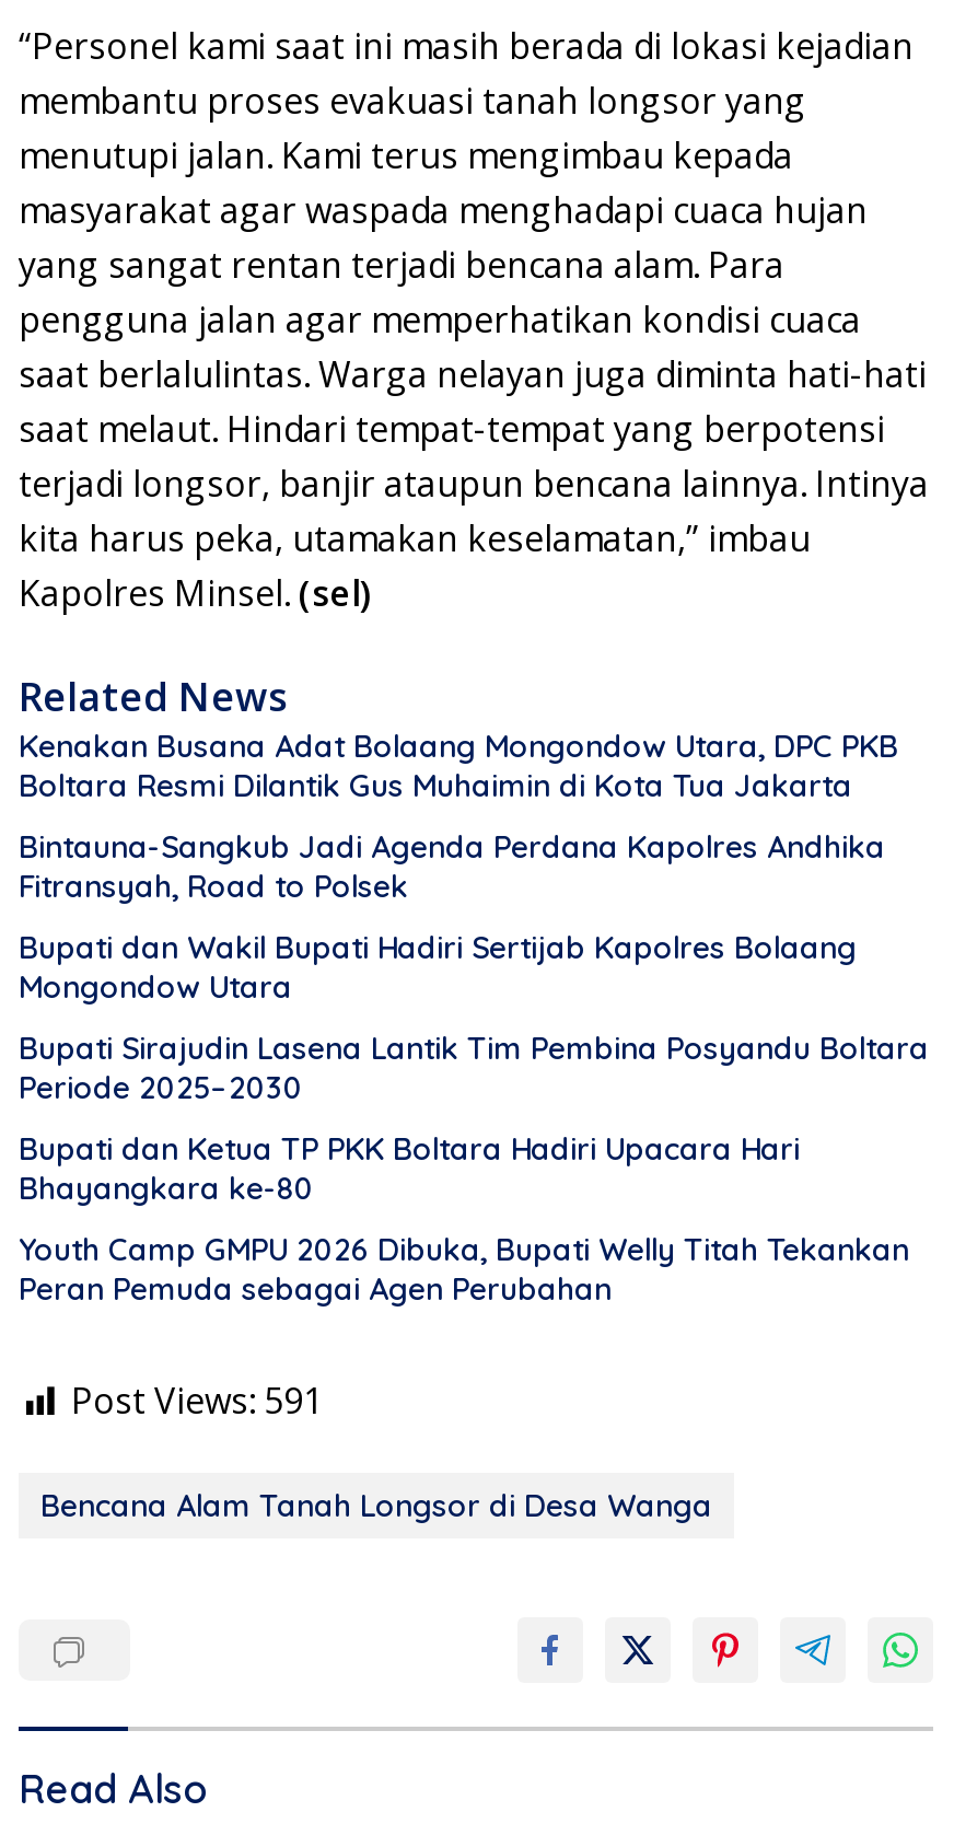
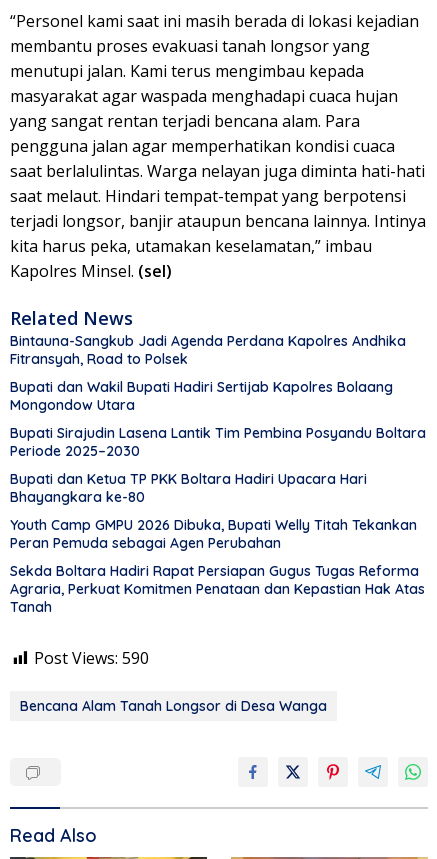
- Kenakan Busana Adat Bolaang Mongondow Utara, DPC PKB
- Boltara Resmi Dilantik Gus Muhaimin di Kota Tua Jakarta

moved up: Bintauna-Sangkub Jadi Agenda Perdana Kapolres Andhika | Fitransyah, Road to Polsek | Bupati dan Wakil Bupati Hadiri Sertijab Kapolres Bolaang | ... | Youth Camp GMPU 2026 Dibuka, Bupati Welly Titah Tekankan | Peran Pemuda sebagai Agen Perubahan

- Post Views: 591
+ Sekda Boltara Hadiri Rapat Persiapan Gugus Tugas Reforma
+ Agraria, Perkuat Komitmen Penataan dan Kepastian Hak Atas
+ Tanah
+ Post Views: 590
